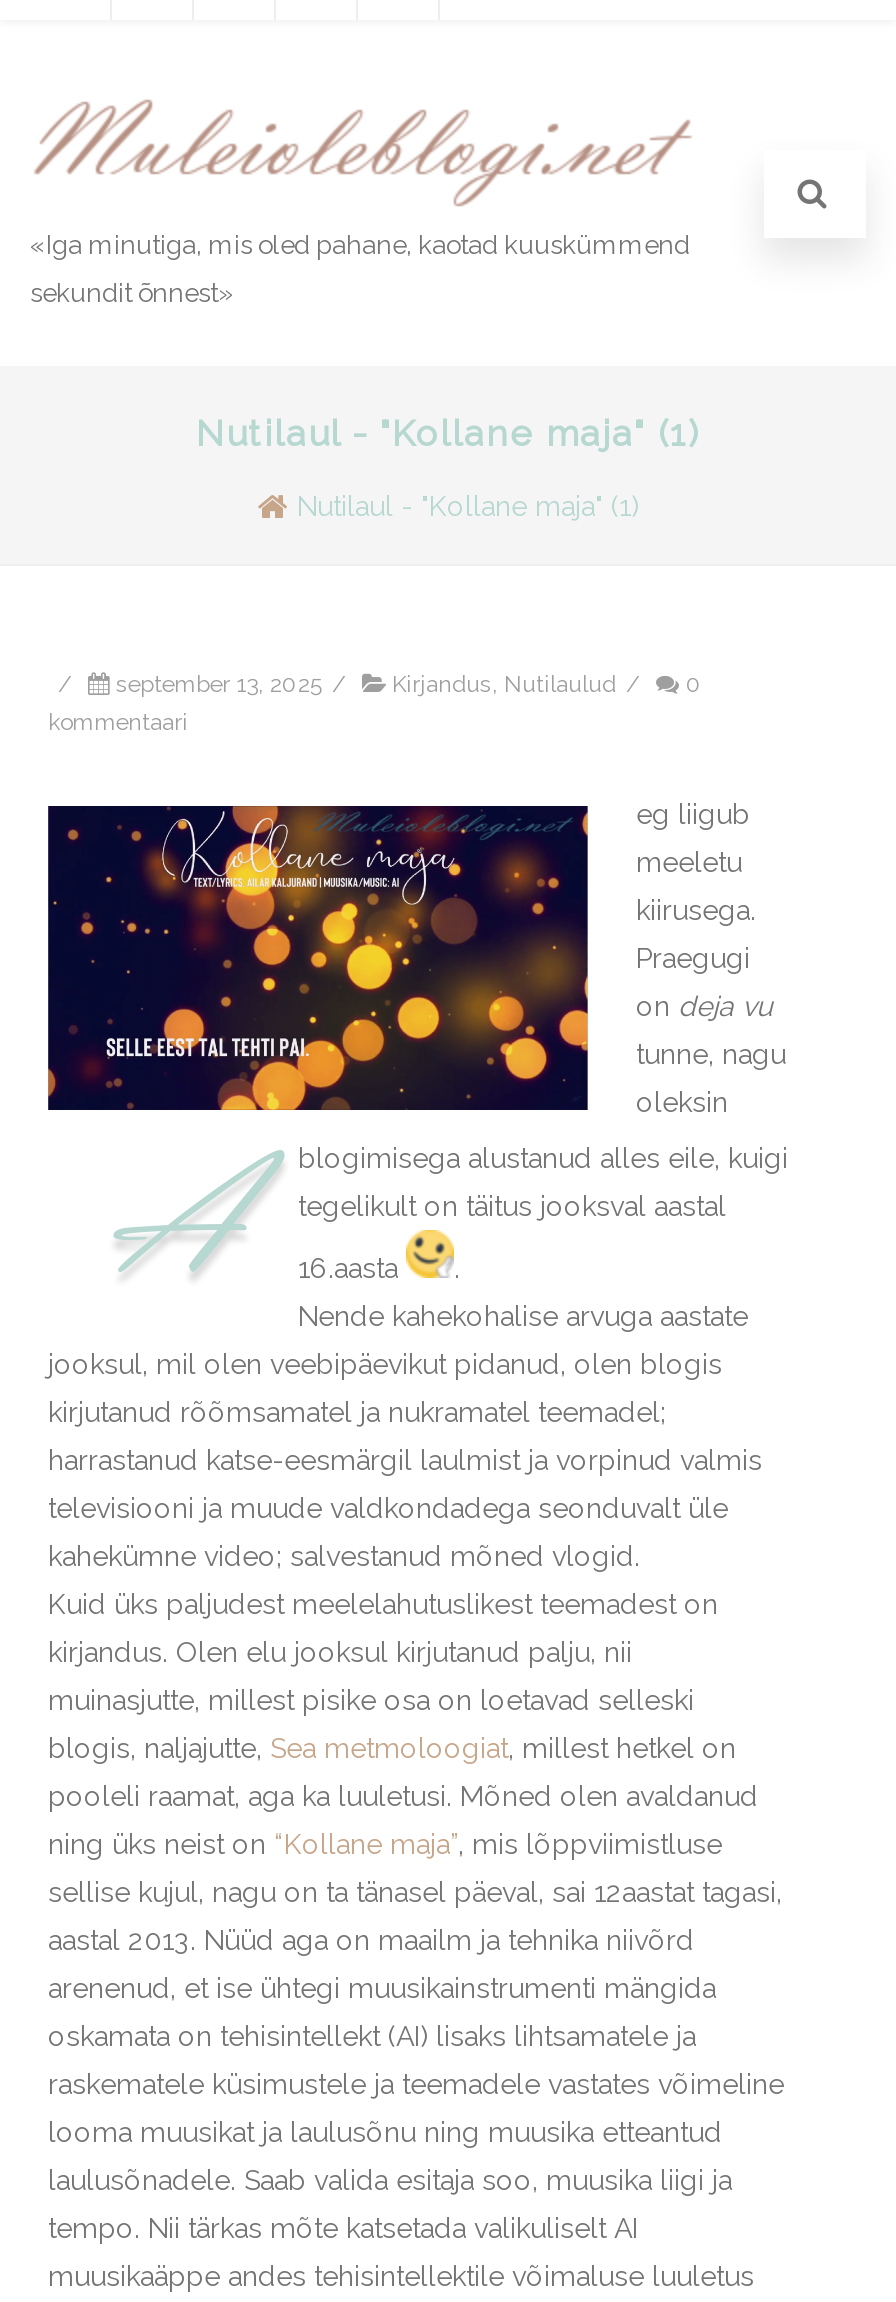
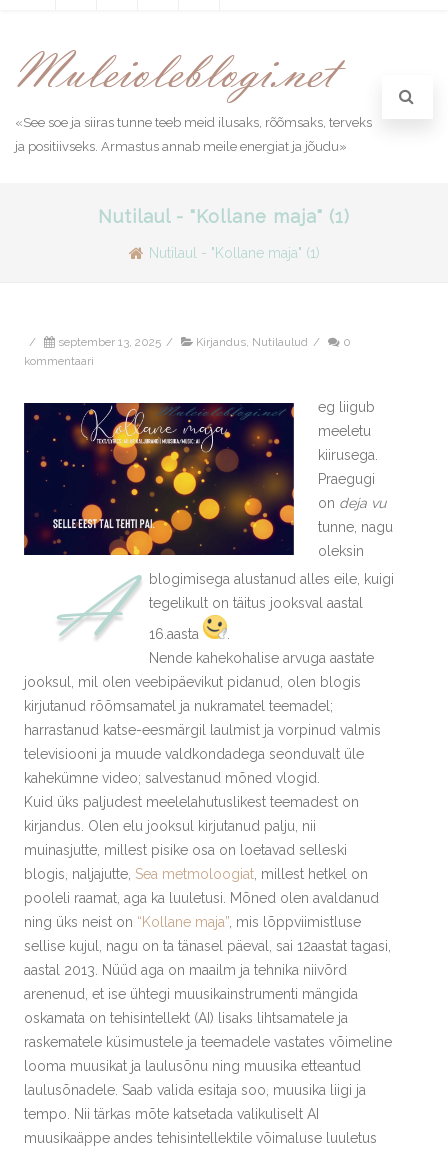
- «Iga minutiga, mis oled pahane, kaotad kuuskümmend
+ «See soe ja siiras tunne teeb meid ilusaks, rõõmsaks, terveks

- sekundit õnnest»
+ ja positiivseks. Armastus annab meile energiat ja jõudu»
